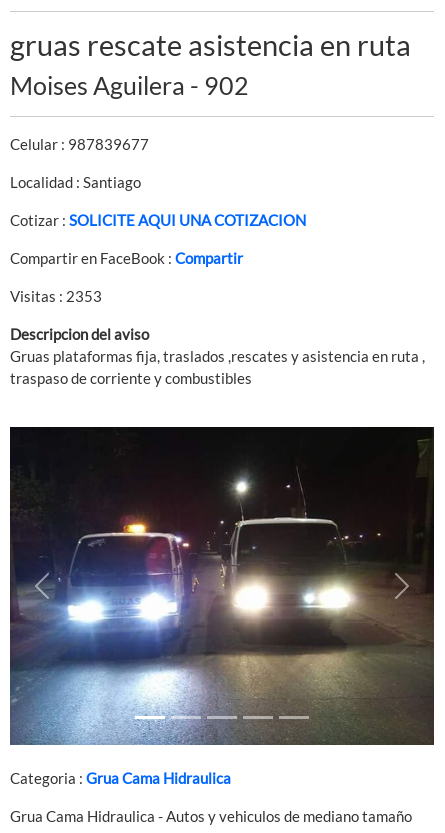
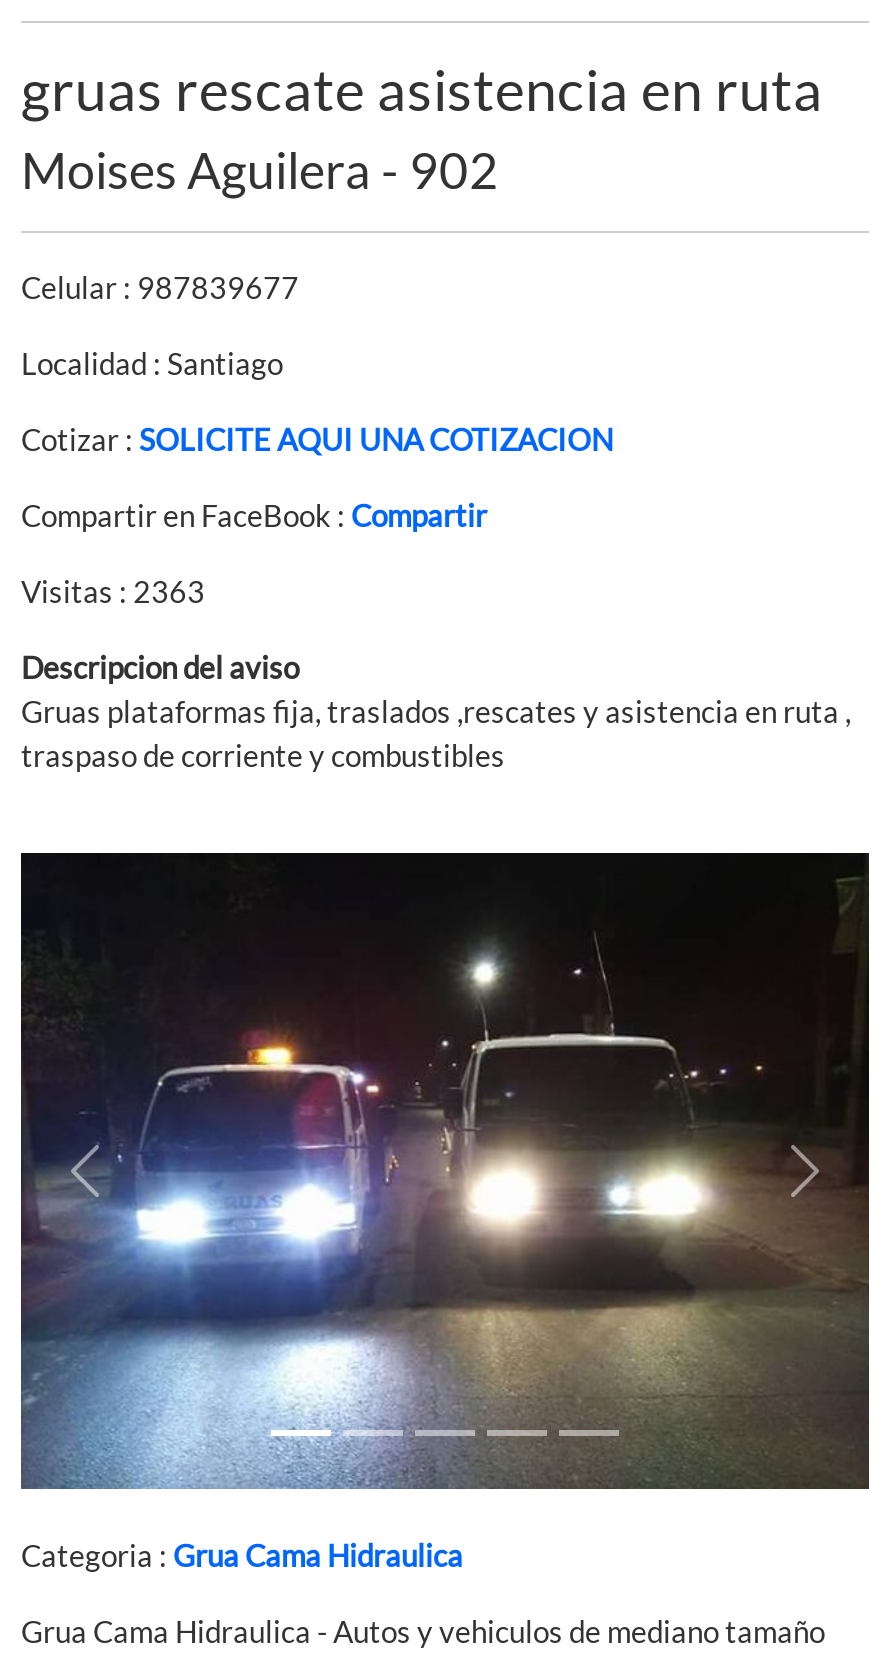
- Visitas : 2353
+ Visitas : 2363
